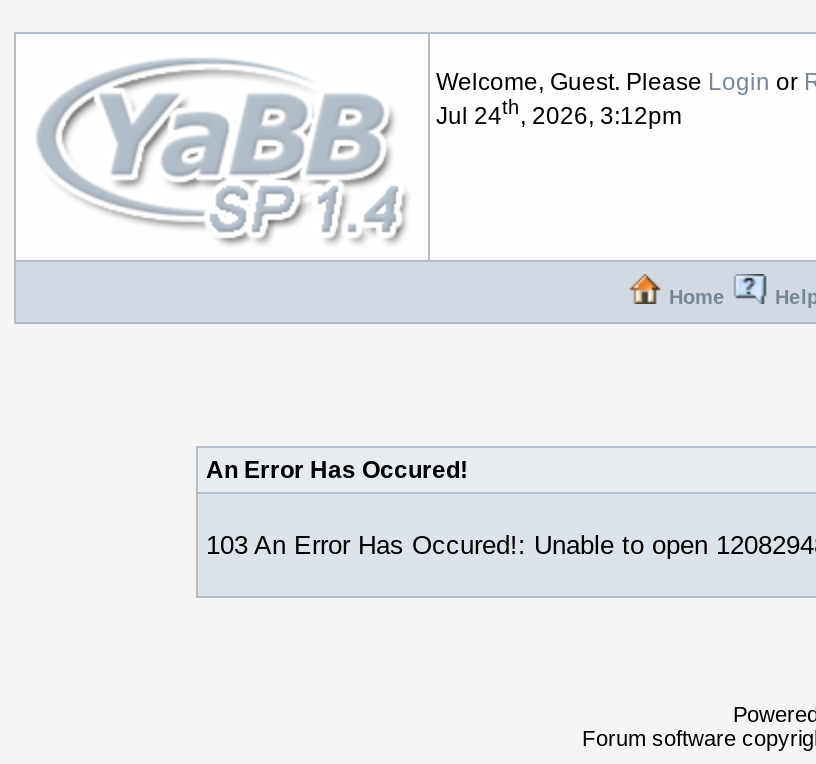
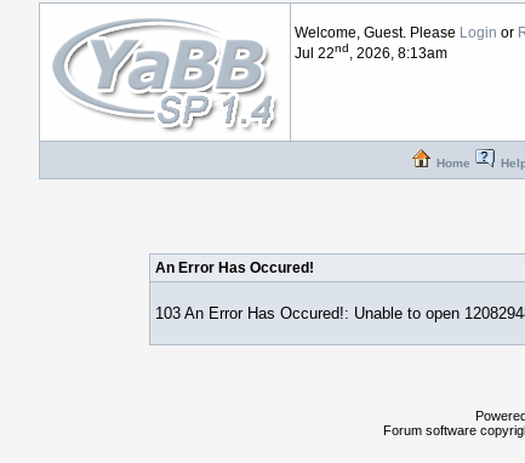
- Jul 24th, 2026, 3:12pm
+ Jul 22nd, 2026, 8:13am
